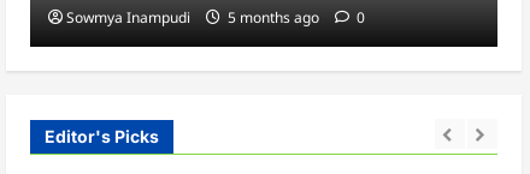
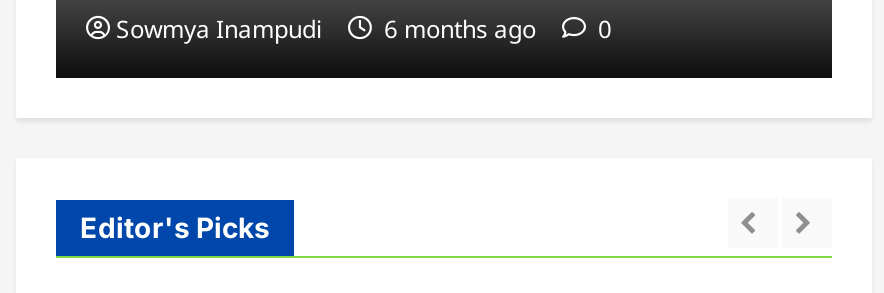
- Sowmya Inampudi 5 months ago 0
+ Sowmya Inampudi 6 months ago 0
